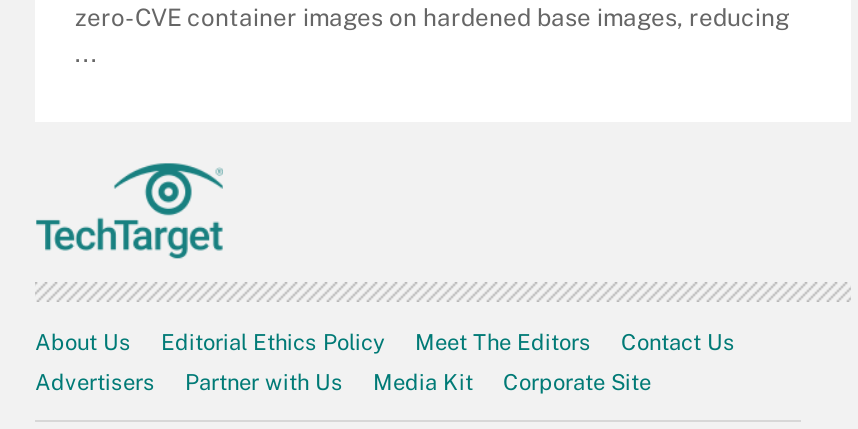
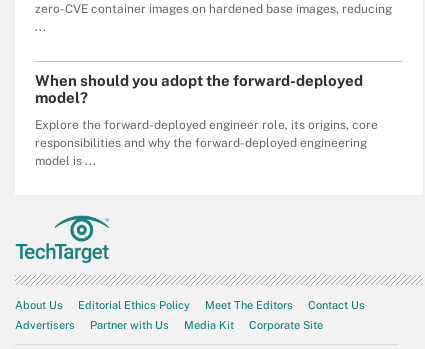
+ When should you adopt the forward-deployed
+ model?
+ Explore the forward-deployed engineer role, its origins, core
+ responsibilities and why the forward-deployed engineering
+ model is ...
